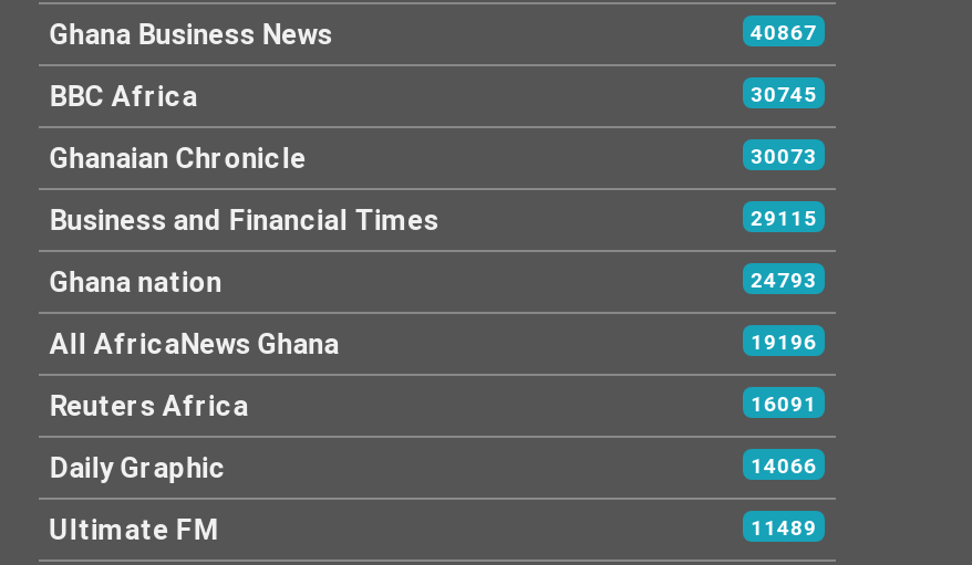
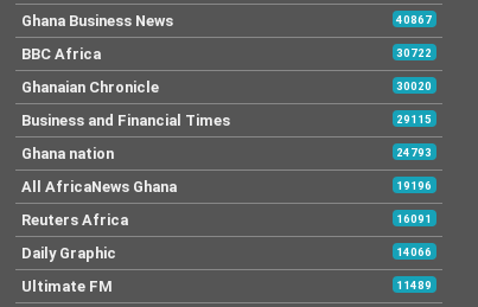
- 30745
+ 30722

- 30073
+ 30020
